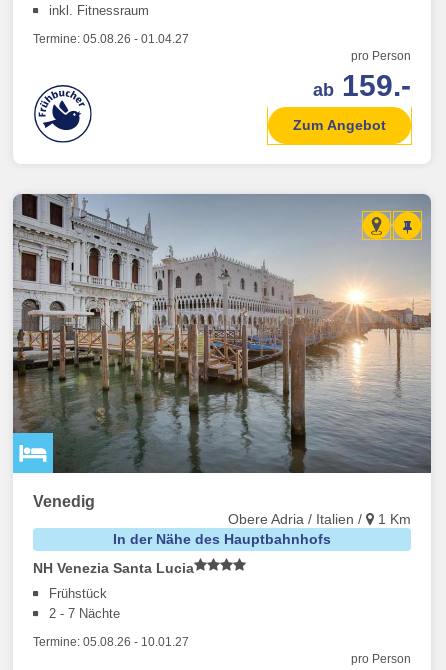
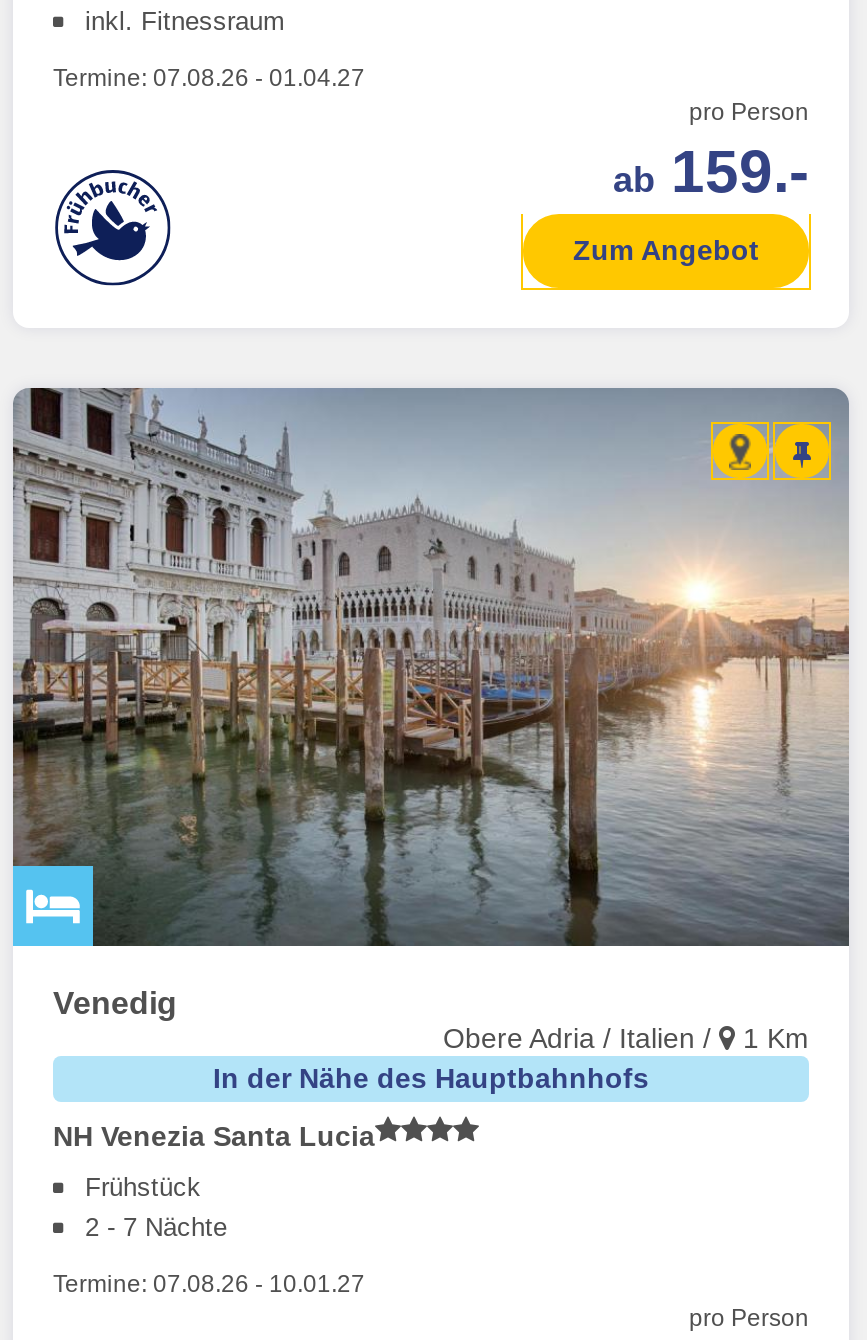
- Termine: 05.08.26 - 01.04.27
+ Termine: 07.08.26 - 01.04.27

- Termine: 05.08.26 - 10.01.27
+ Termine: 07.08.26 - 10.01.27
